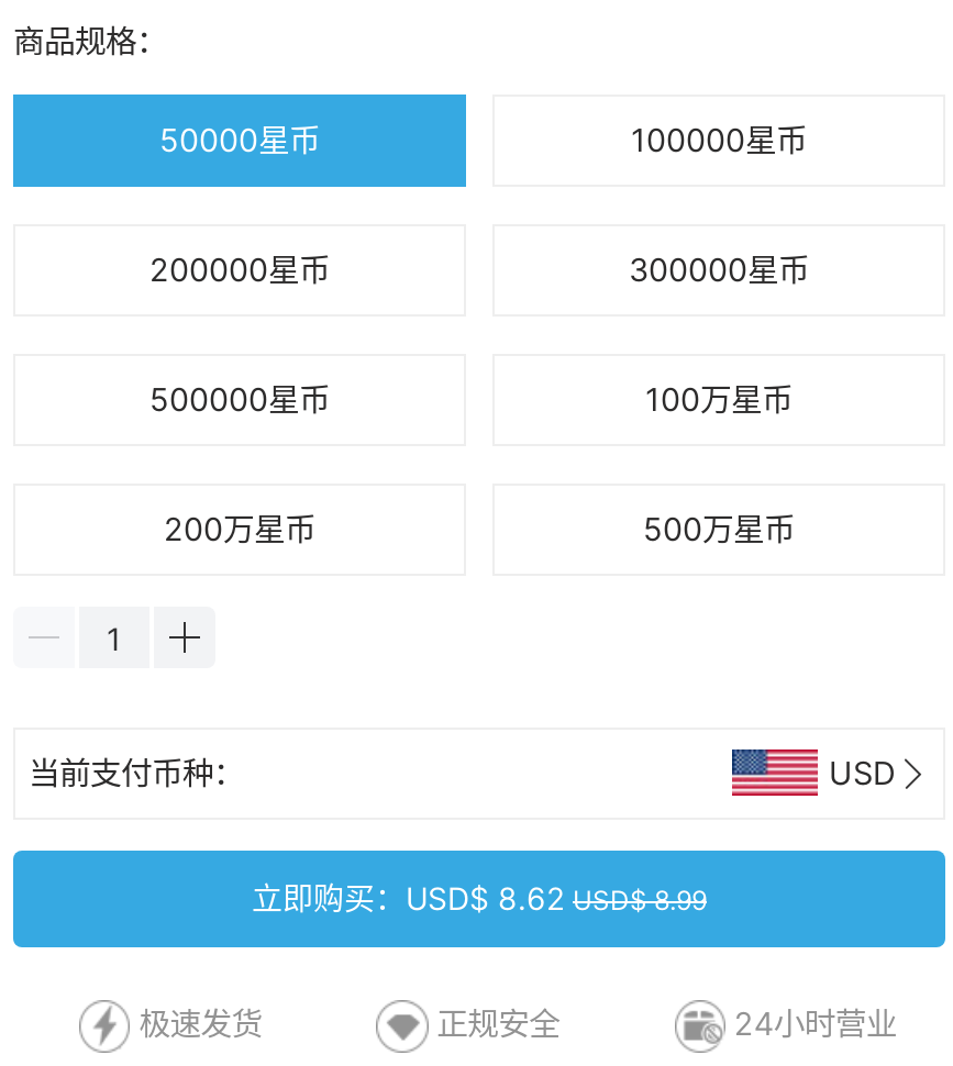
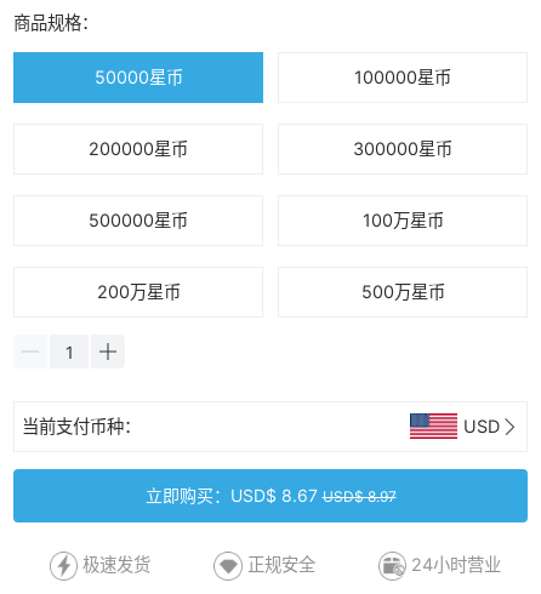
- 立即购买：USD$ 8.62 USD$ 8.99
+ 立即购买：USD$ 8.67 USD$ 8.97
